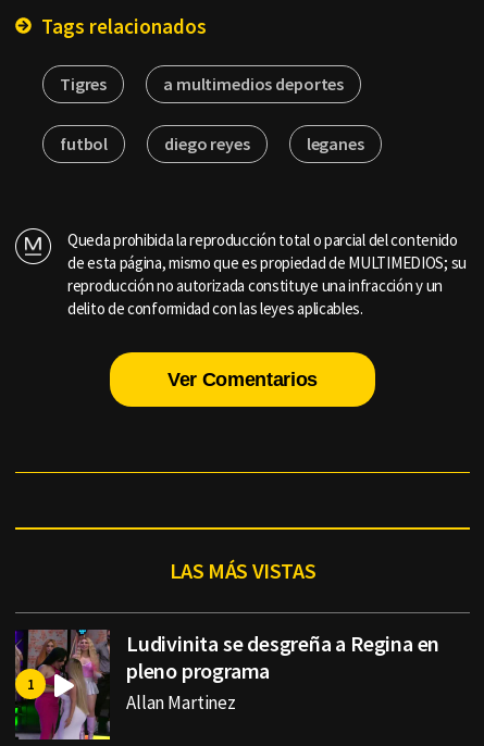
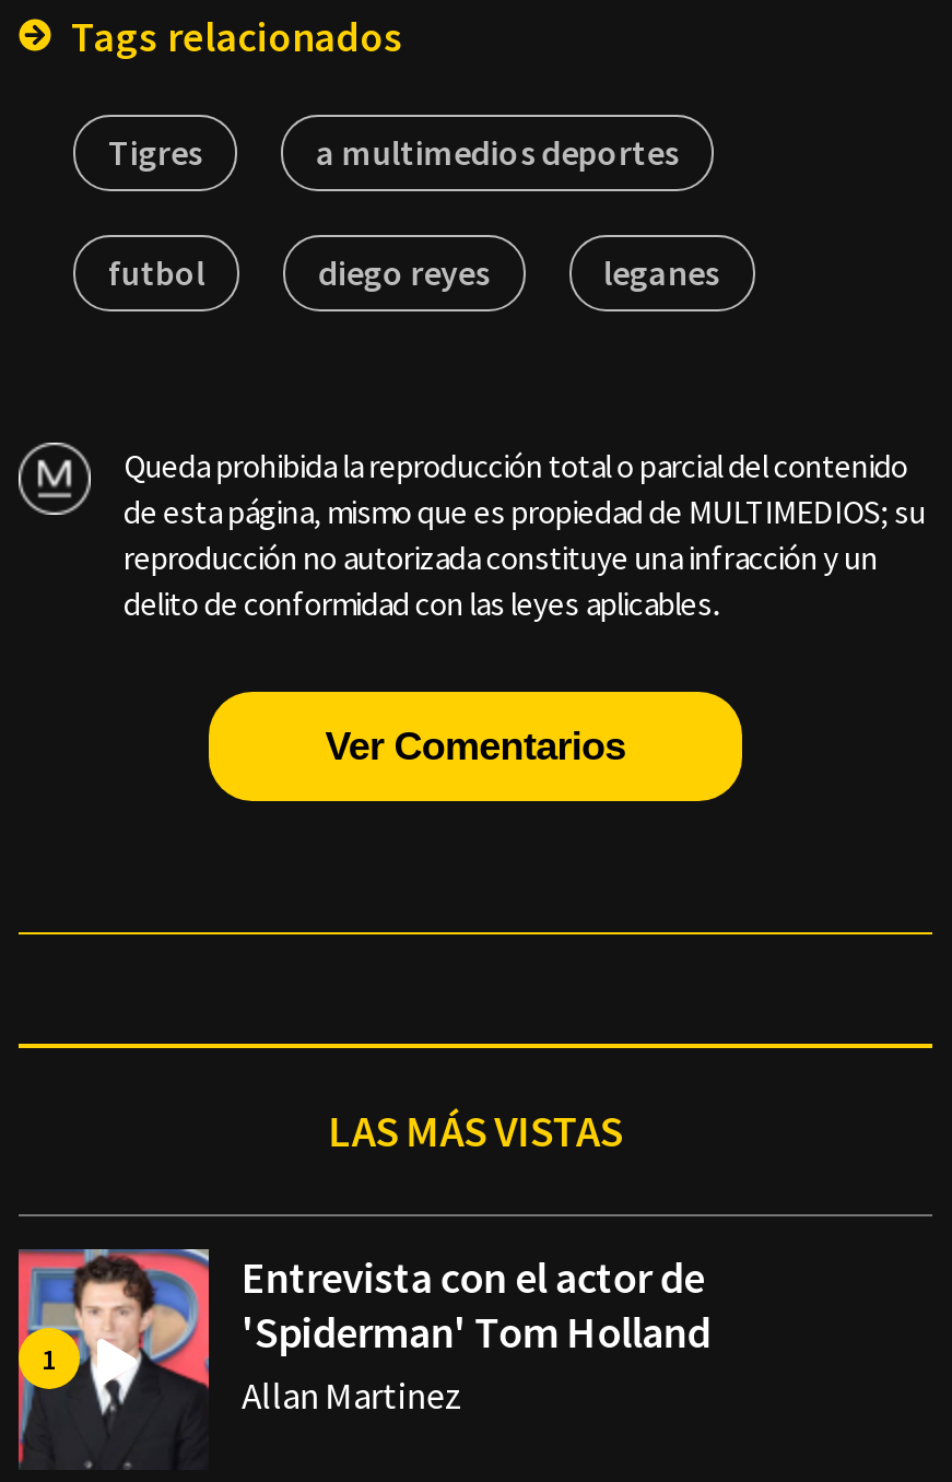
- [image]
- Ludivinita se desgreña a Regina en
- pleno programa
+ [image]
+ Entrevista con el actor de
+ 'Spiderman' Tom Holland
